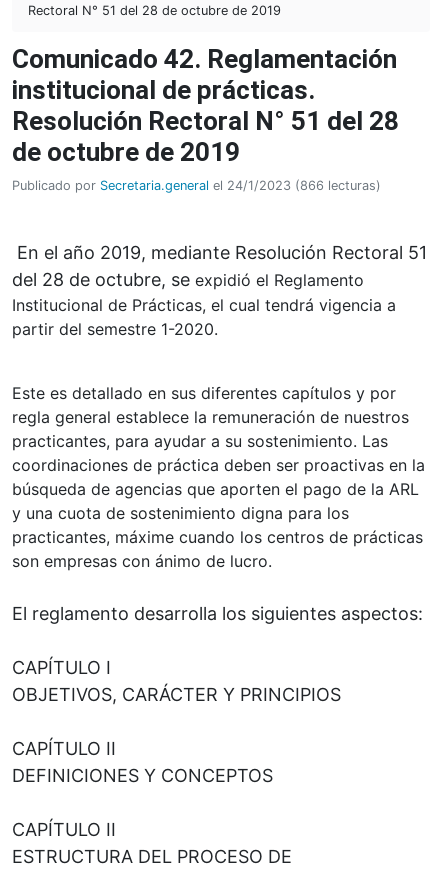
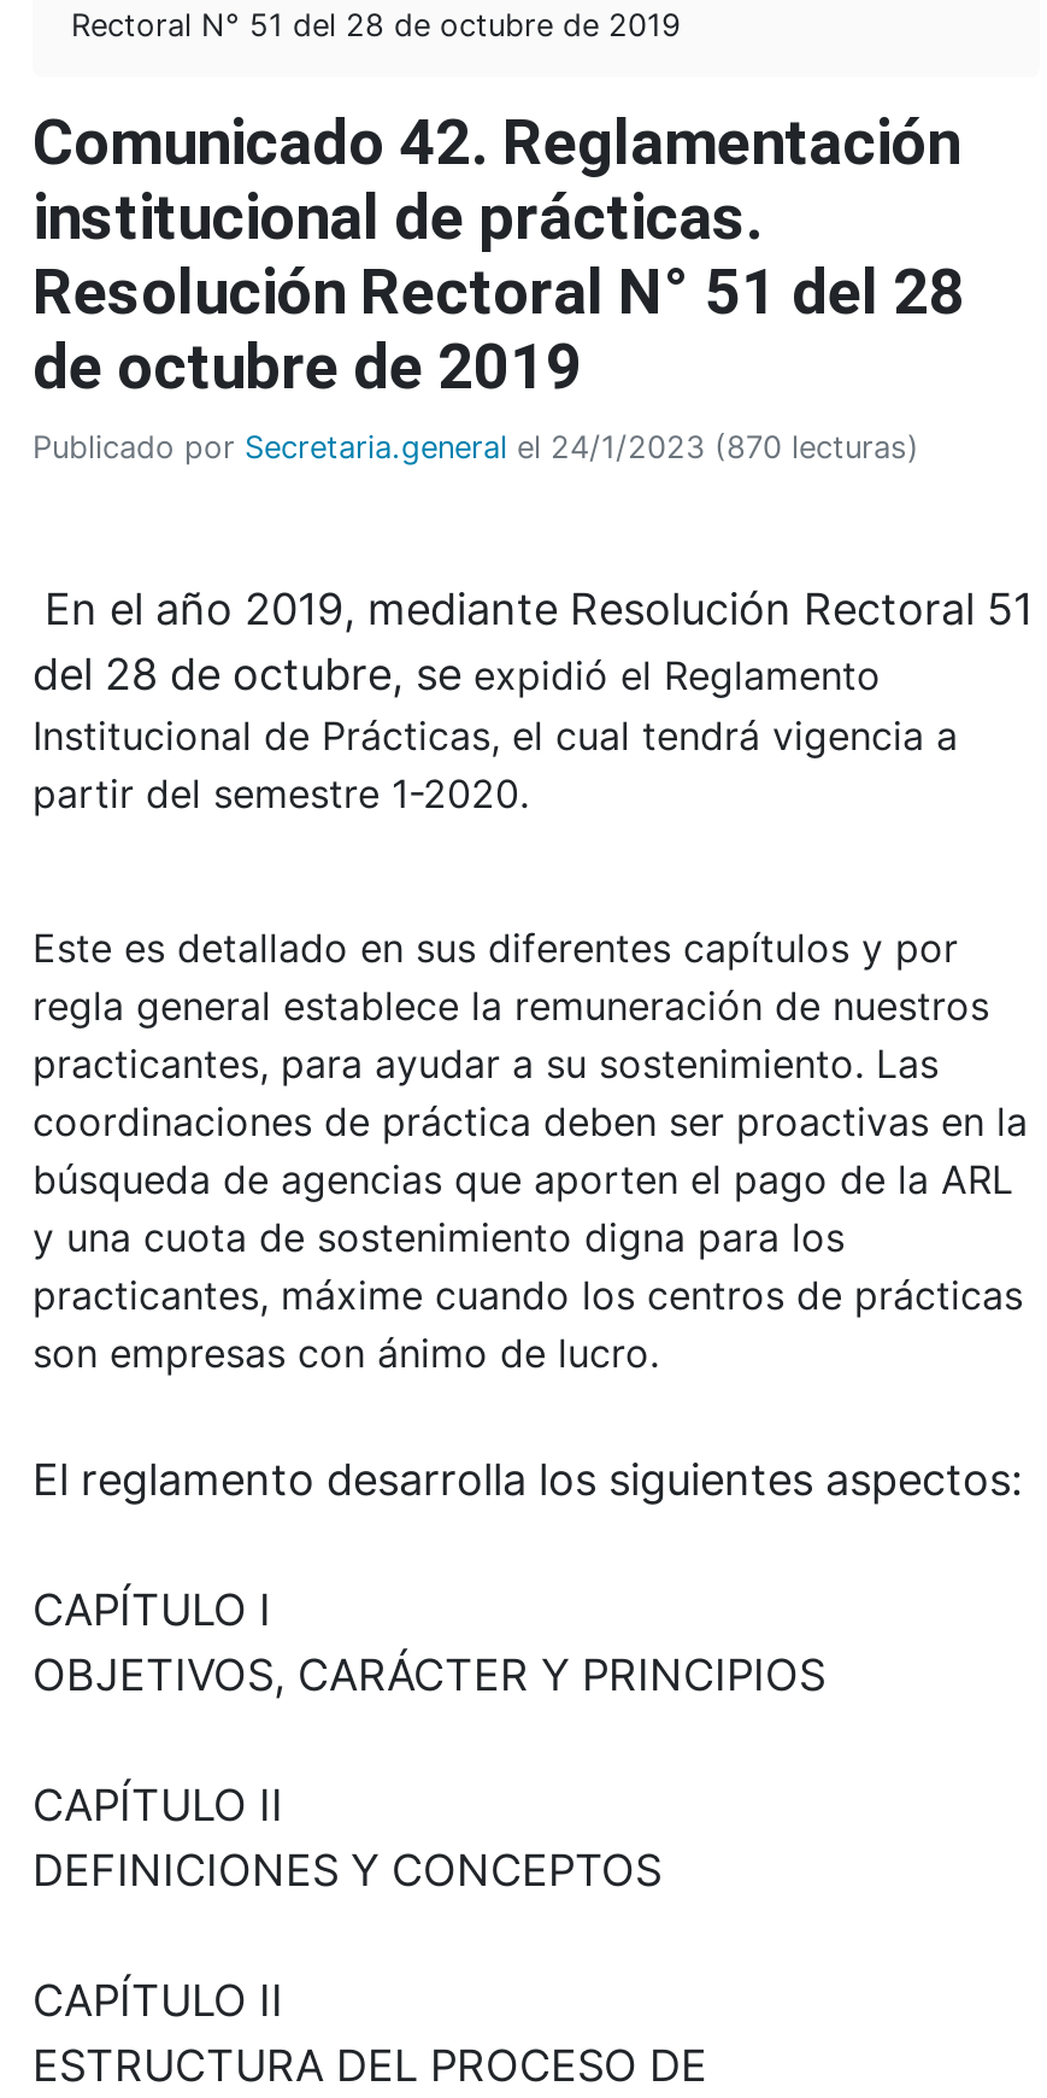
- Publicado por Secretaria.general el 24/1/2023 (866 lecturas)
+ Publicado por Secretaria.general el 24/1/2023 (870 lecturas)
